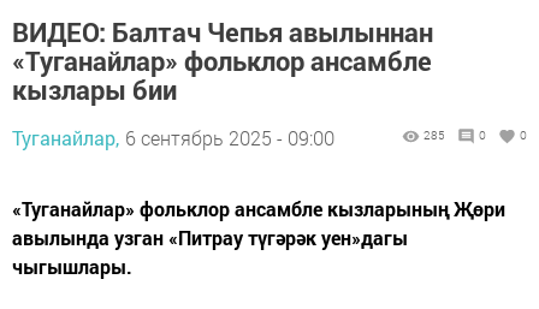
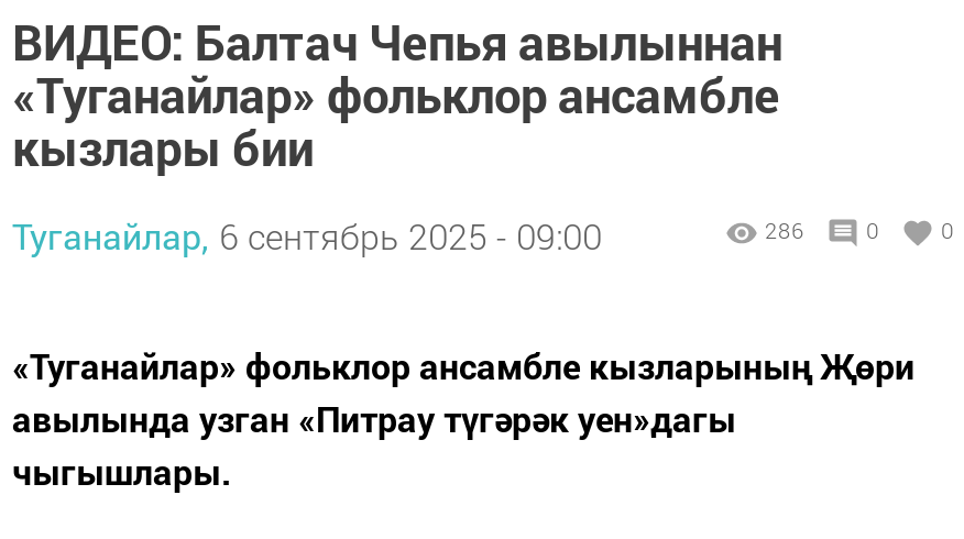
- 285
+ 286
